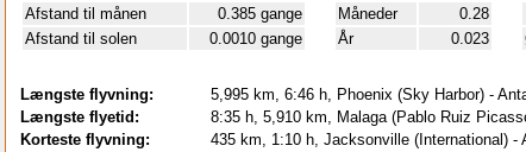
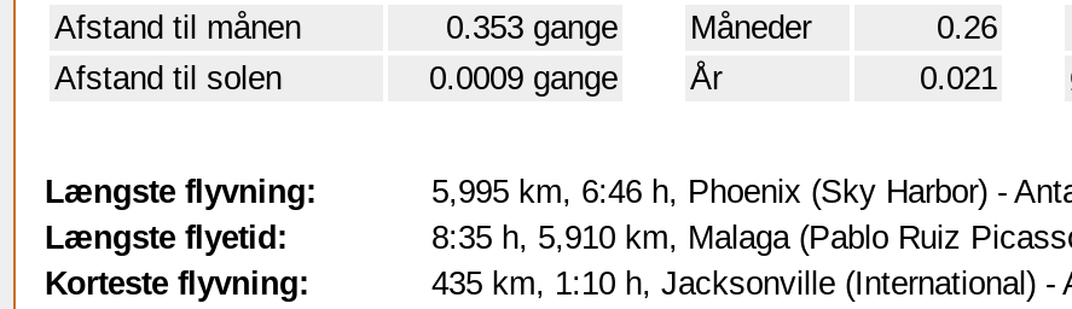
- 0.385 gange Måneder
+ 0.353 gange Måneder

- 0.28
+ 0.26

- 0.0010 gange År
+ 0.0009 gange År

- 0.023
+ 0.021
